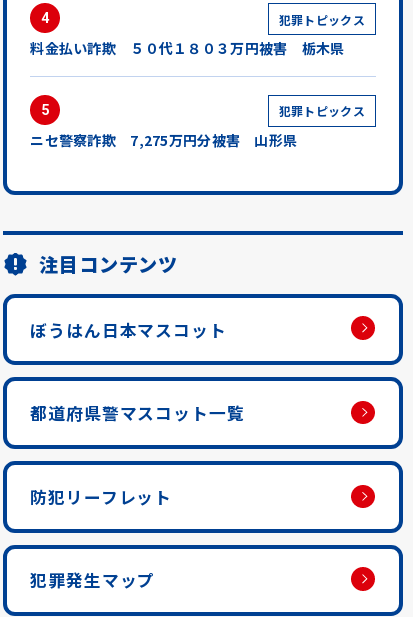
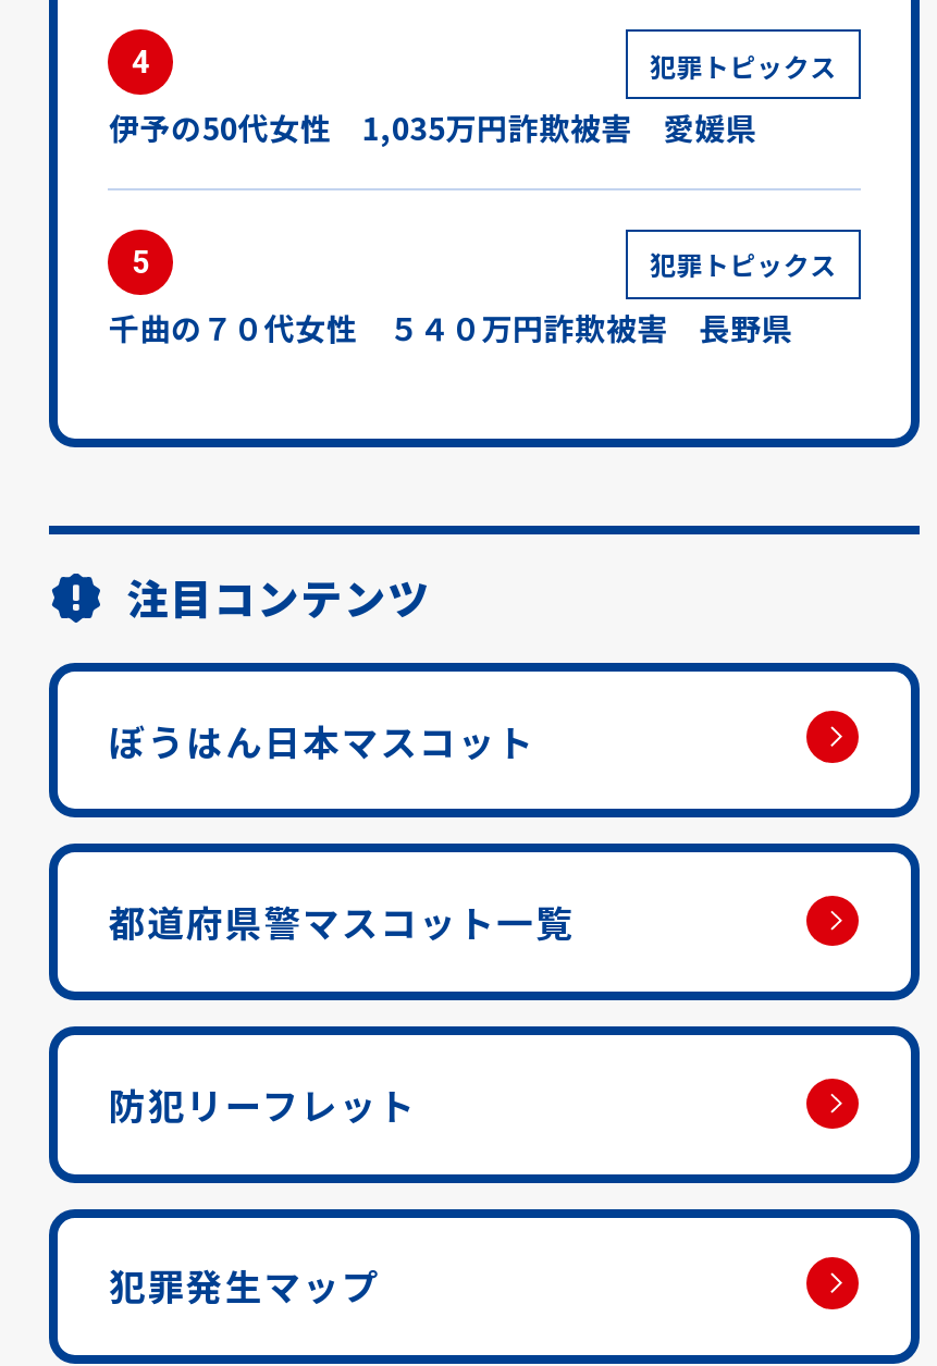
- 料金払い詐欺 ５０代１８０３万円被害 栃木県
+ 伊予の50代女性 1,035万円詐欺被害 愛媛県

- ニセ警察詐欺 7,275万円分被害 山形県
+ 千曲の７０代女性 ５４０万円詐欺被害 長野県
